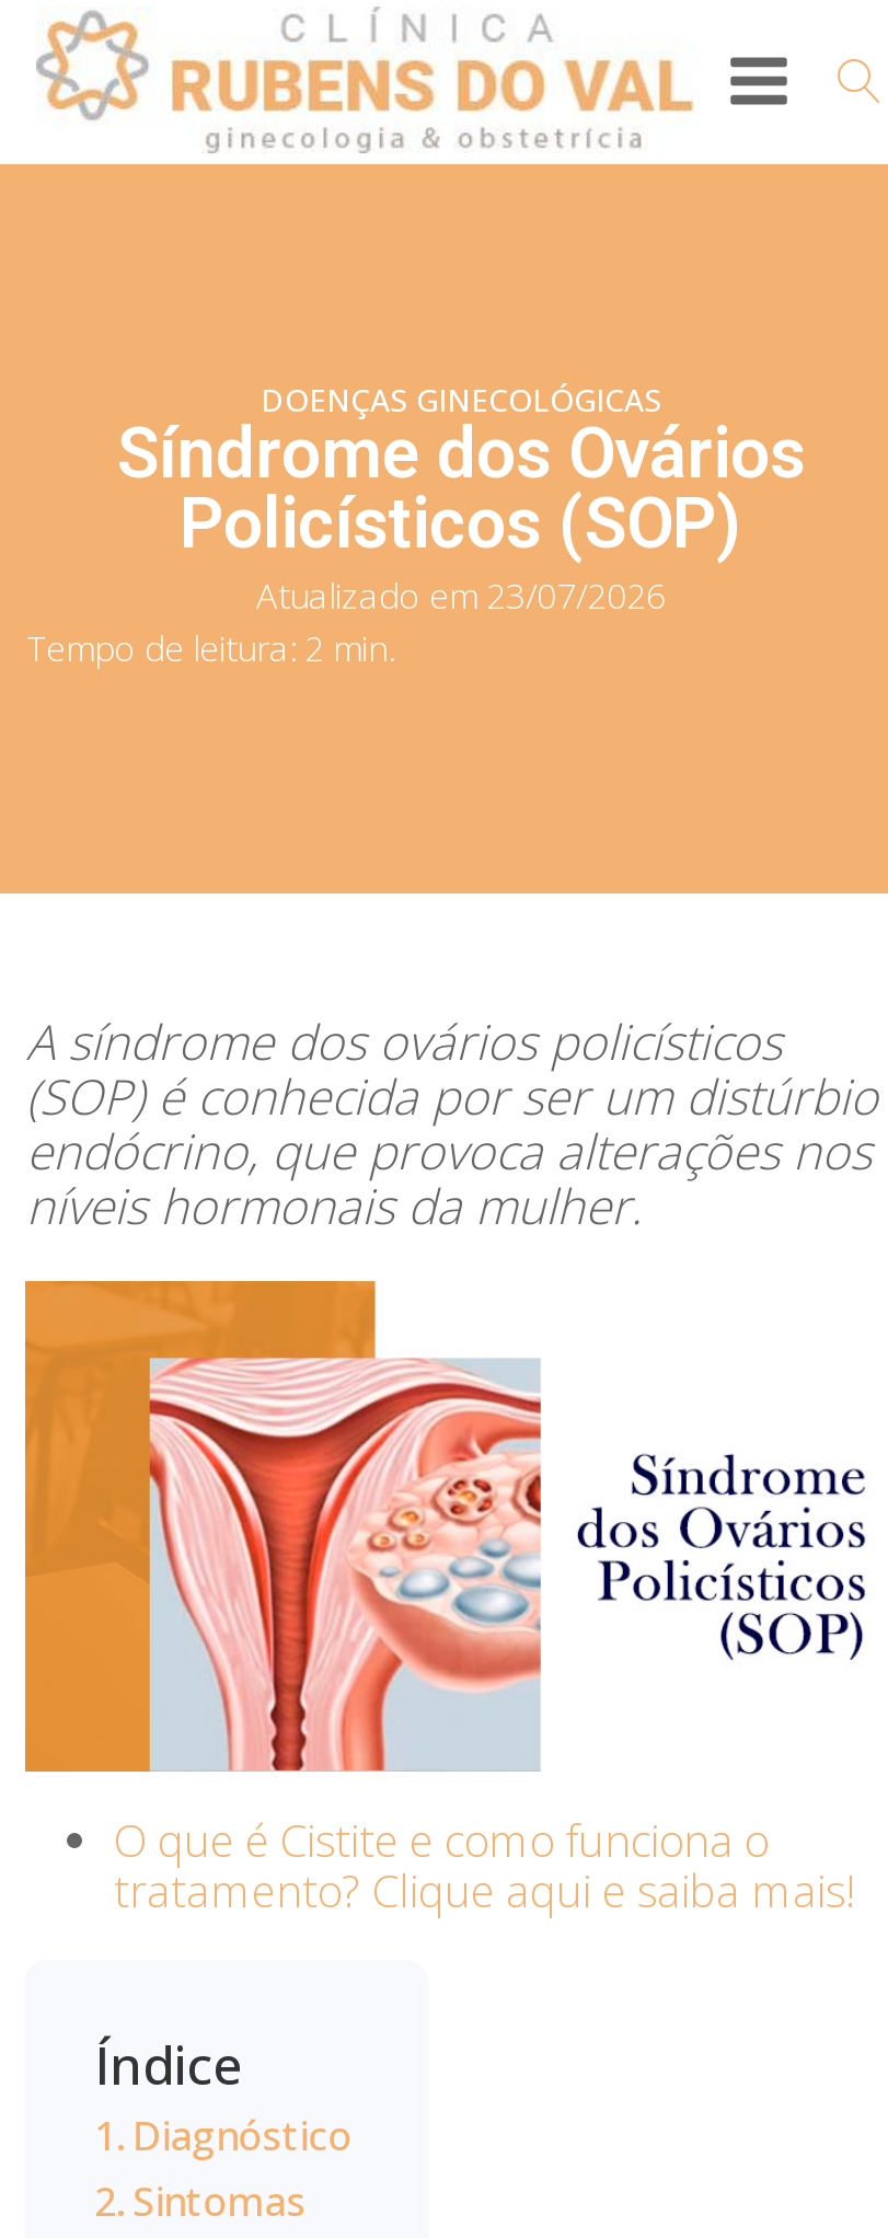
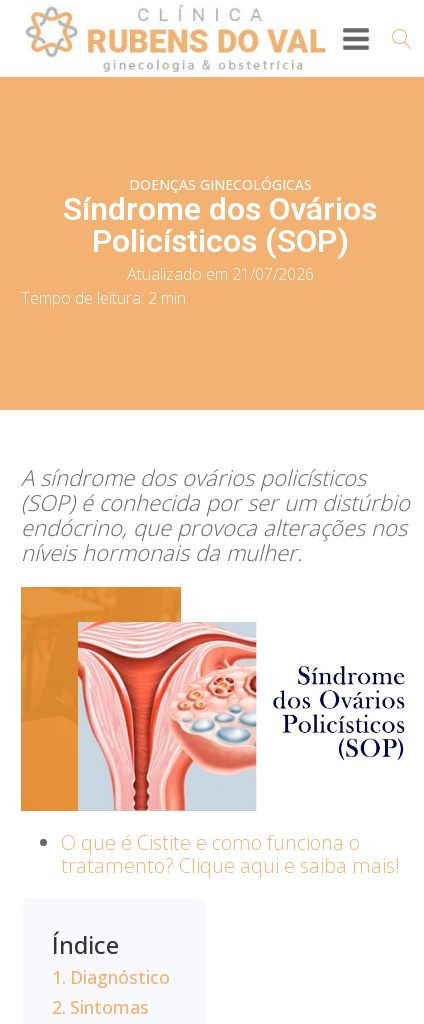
- Atualizado em 23/07/2026
+ Atualizado em 21/07/2026
